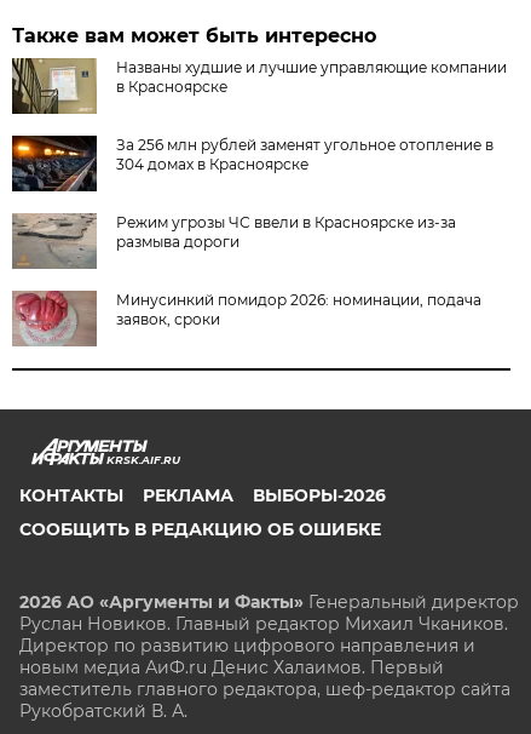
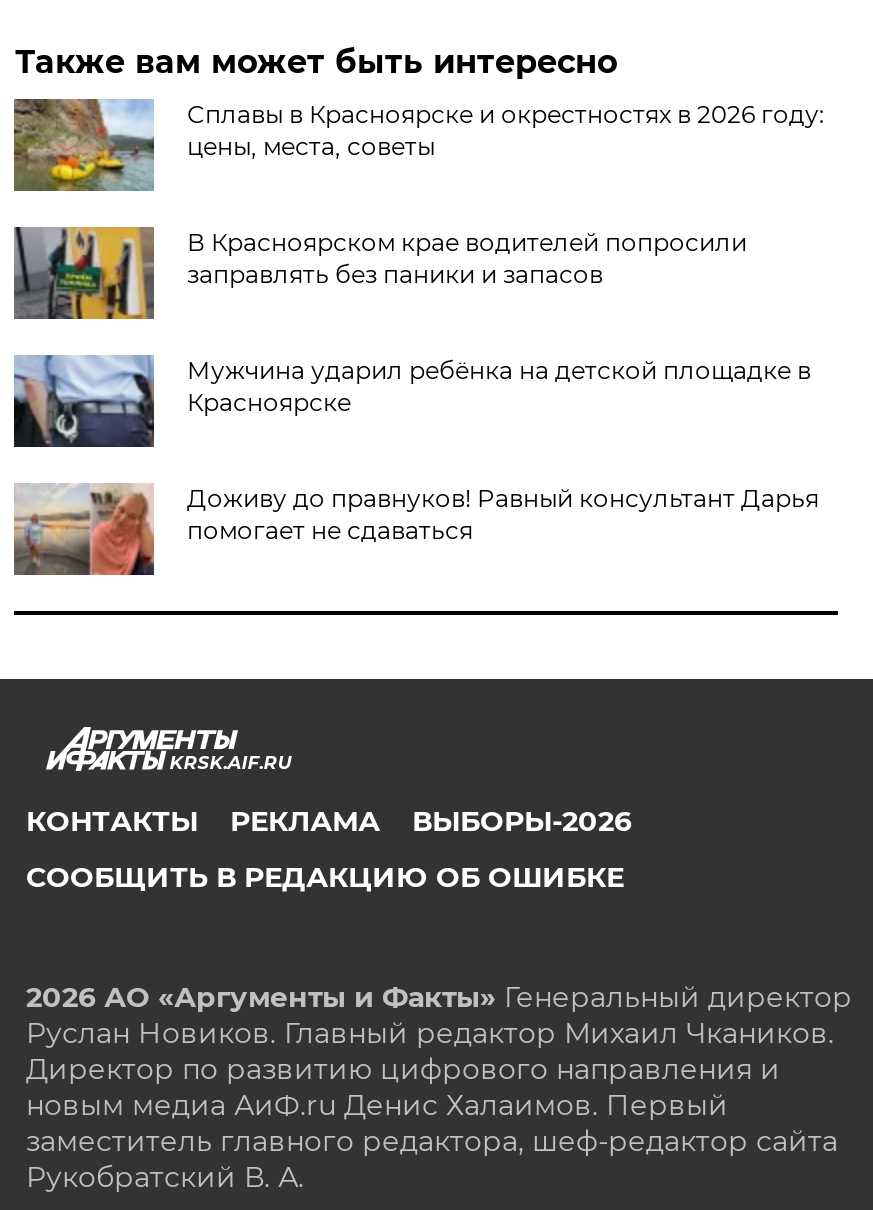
- [image]
- Названы худшие и лучшие управляющие компании
- в Красноярске
+ [image]
+ Сплавы в Красноярске и окрестностях в 2026 году:
+ цены, места, советы

- [image]
- За 256 млн рублей заменят угольное отопление в
- 304 домах в Красноярске
+ [image]
+ В Красноярском крае водителей попросили
+ заправлять без паники и запасов

- [image]
- Режим угрозы ЧС ввели в Красноярске из-за
- размыва дороги
+ [image]
+ Мужчина ударил ребёнка на детской площадке в
+ Красноярске

- [image]
- Минусинкий помидор 2026: номинации, подача
- заявок, сроки
+ [image]
+ Доживу до правнуков! Равный консультант Дарья
+ помогает не сдаваться
